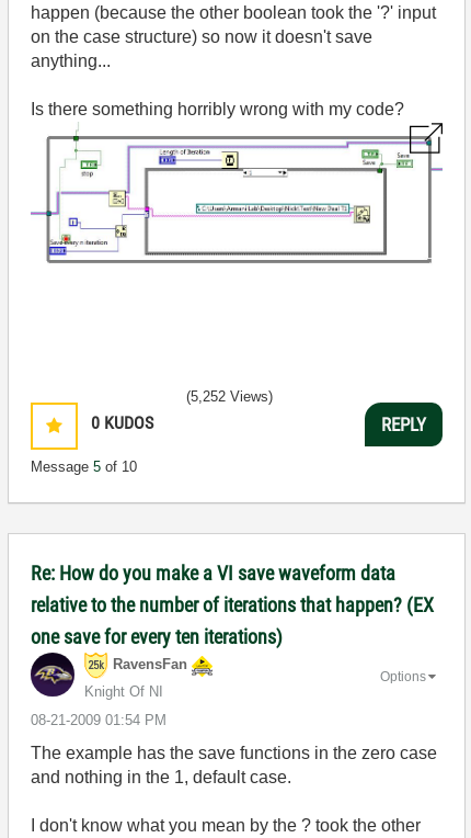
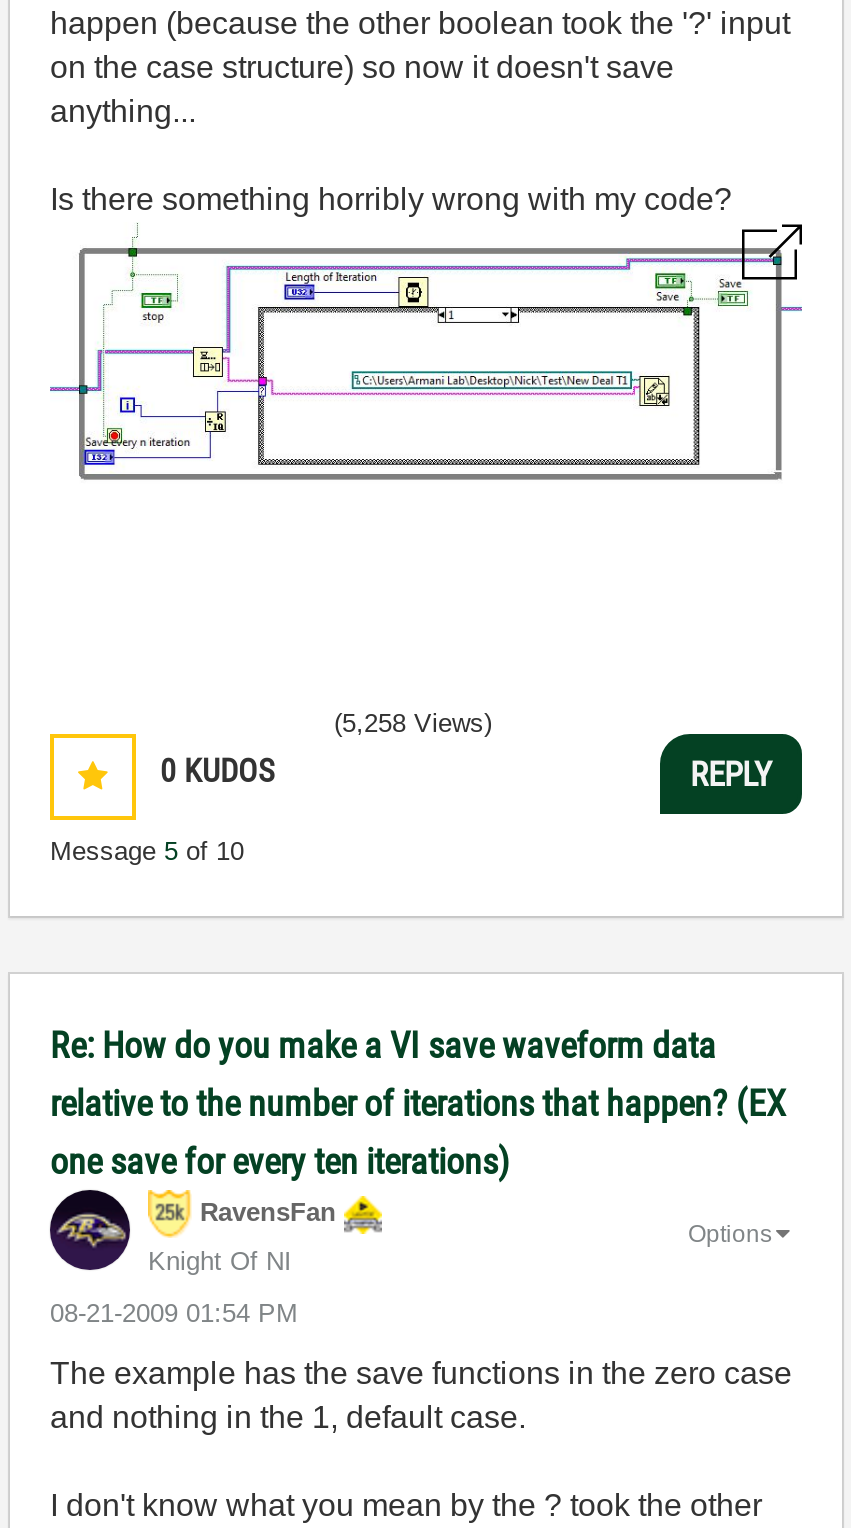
- (5,252 Views)
+ (5,258 Views)
